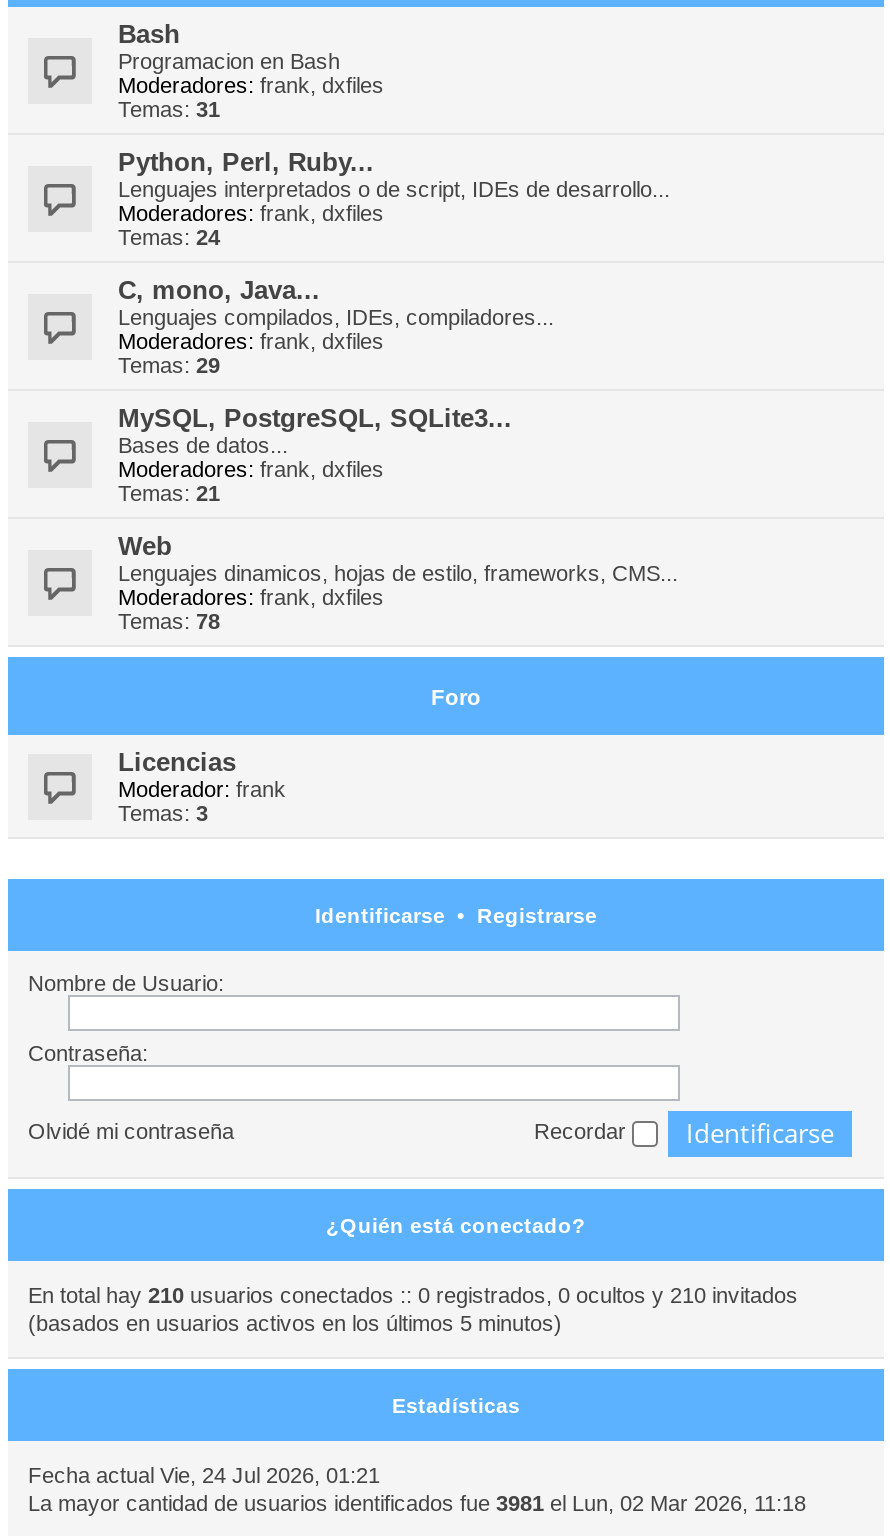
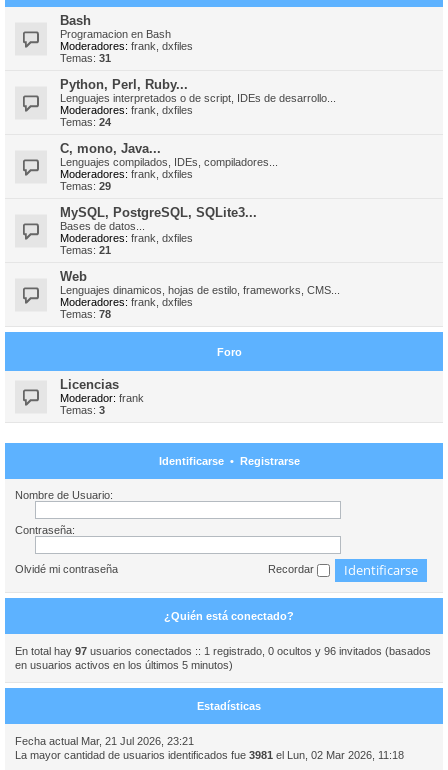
- En total hay 210 usuarios conectados :: 0 registrados, 0 ocultos y 210 invitados
- (basados en usuarios activos en los últimos 5 minutos)
+ En total hay 97 usuarios conectados :: 1 registrado, 0 ocultos y 96 invitados (basados
+ en usuarios activos en los últimos 5 minutos)

- Fecha actual Vie, 24 Jul 2026, 01:21
+ Fecha actual Mar, 21 Jul 2026, 23:21
